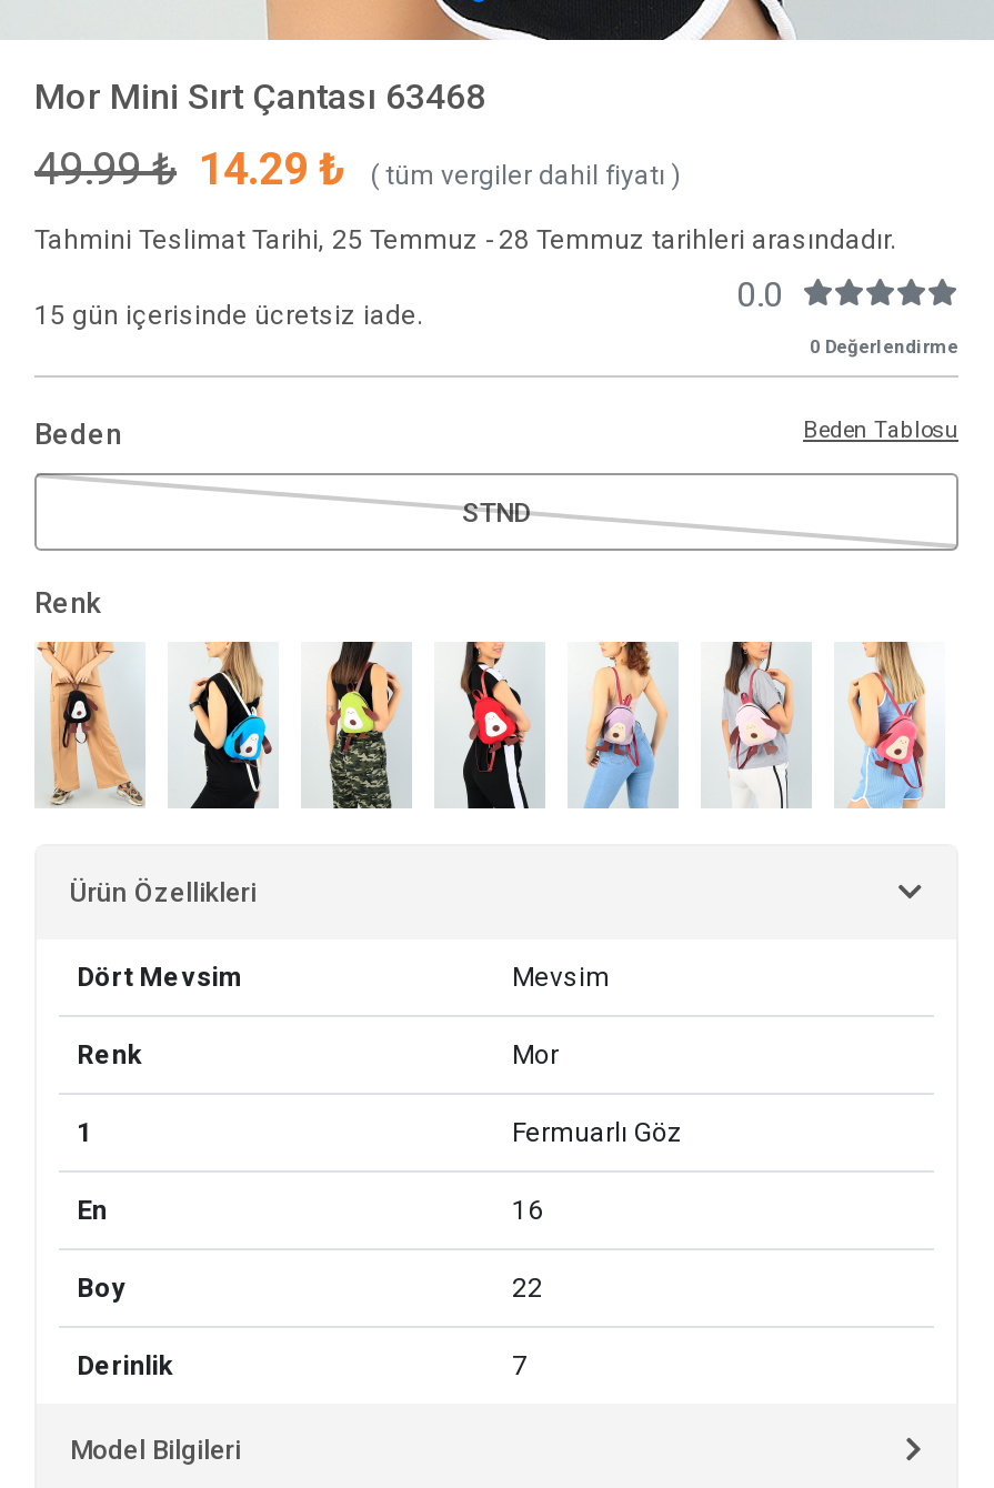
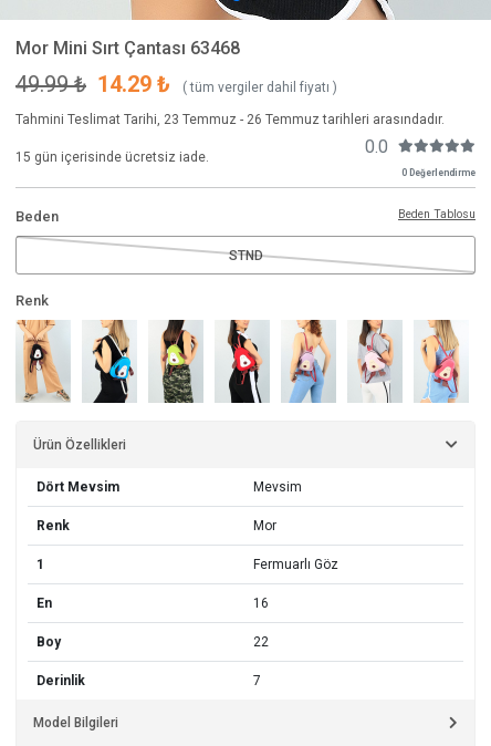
- Tahmini Teslimat Tarihi, 25 Temmuz - 28 Temmuz tarihleri arasındadır.
+ Tahmini Teslimat Tarihi, 23 Temmuz - 26 Temmuz tarihleri arasındadır.
